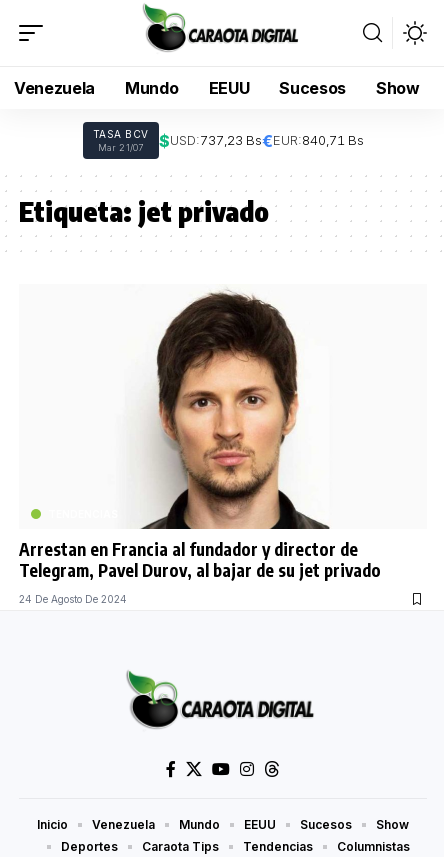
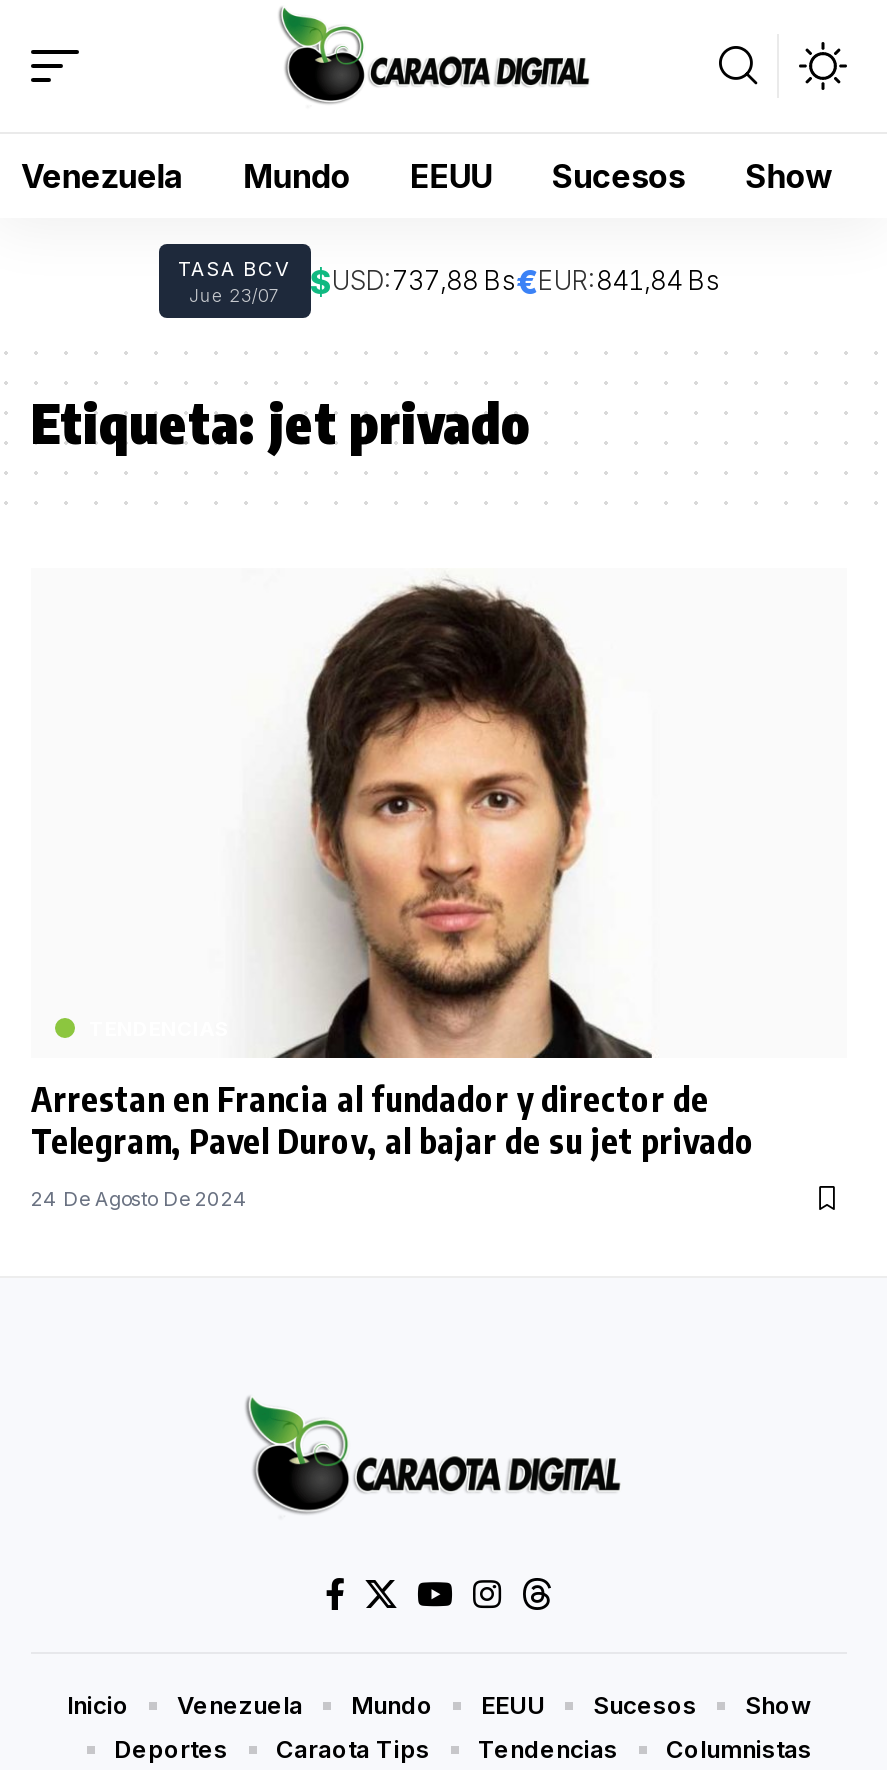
- Mar 21/07
- $USD:737,23 Bs€EUR:840,71 Bs
+ Jue 23/07
+ $USD:737,88 Bs€EUR:841,84 Bs
